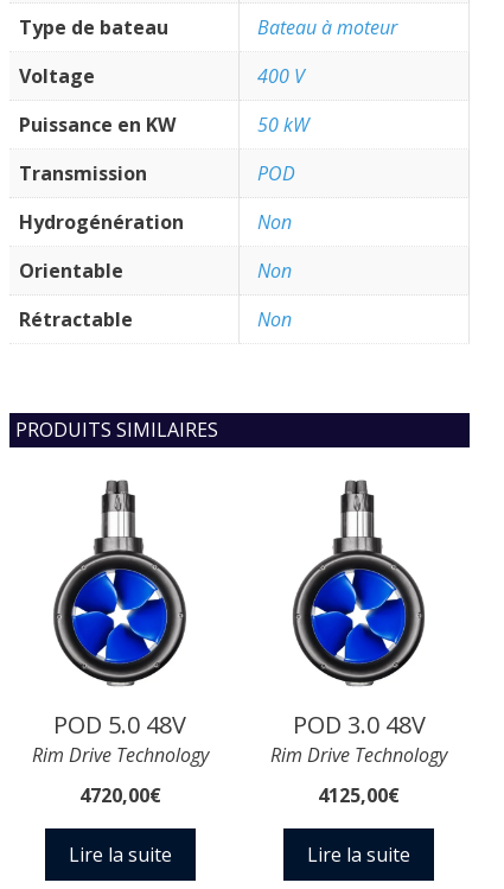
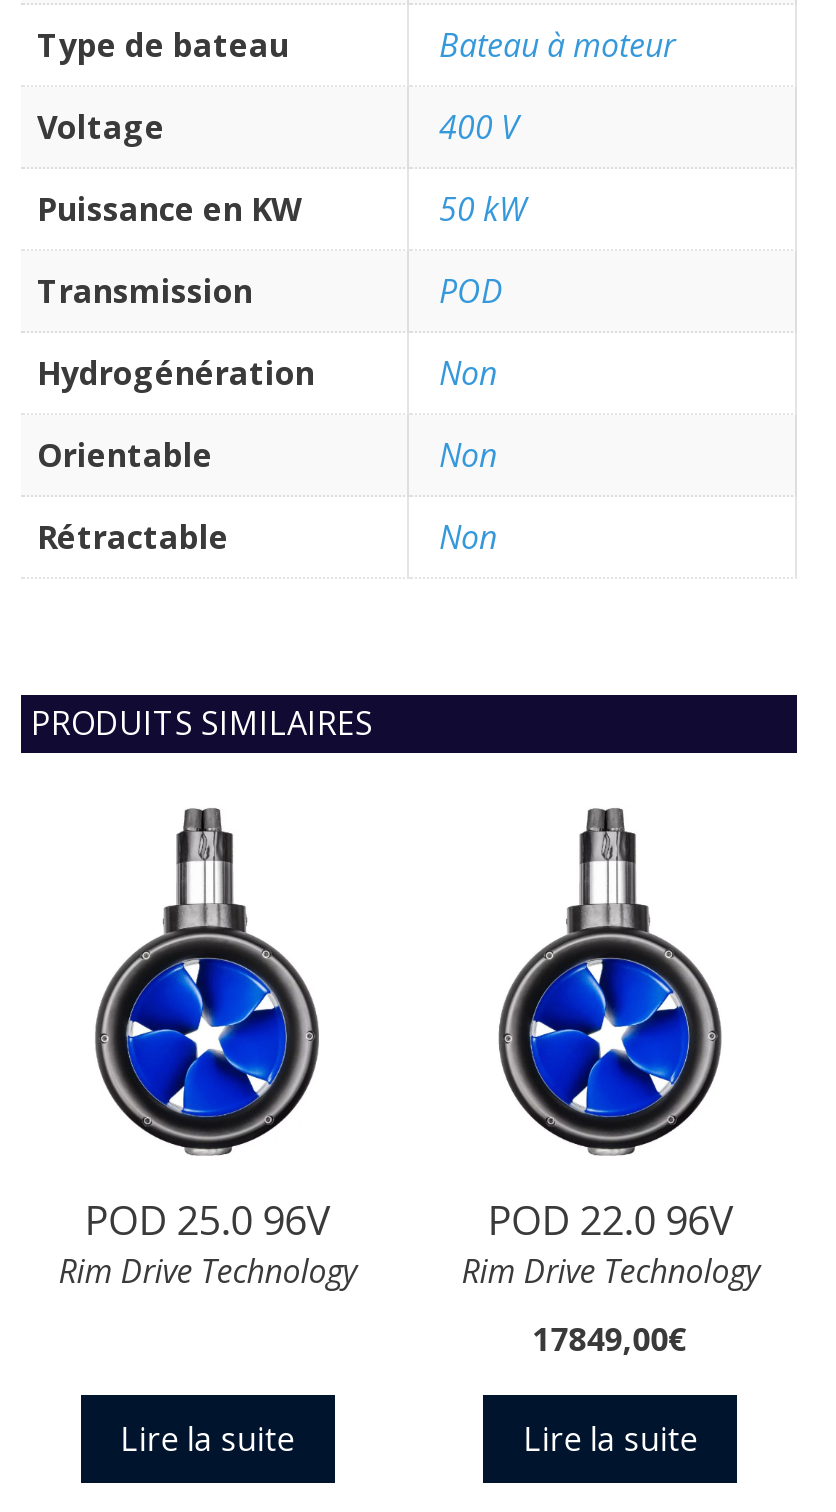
- POD 5.0 48V
+ POD 25.0 96V

- POD 3.0 48V
+ POD 22.0 96V

- 4720,00€

- 4125,00€
+ 17849,00€
